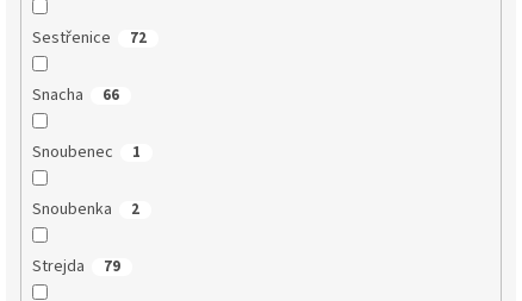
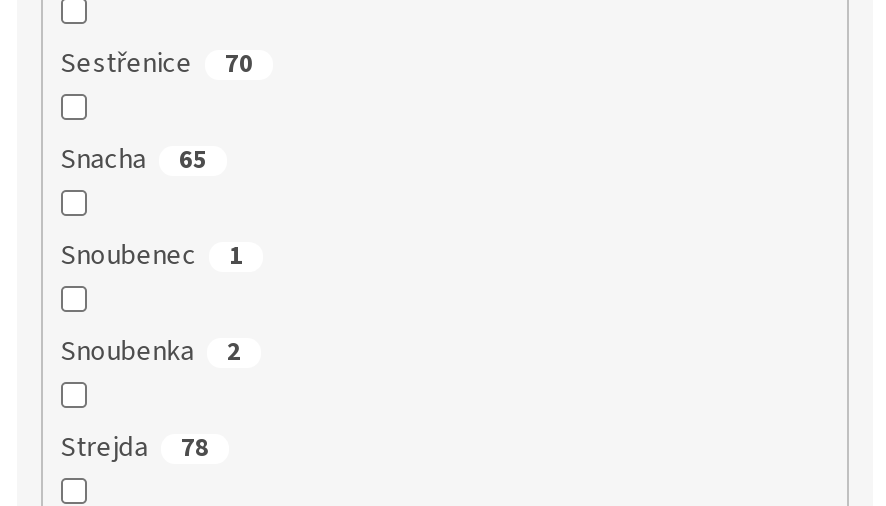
- Sestřenice 72
+ Sestřenice 70

- Snacha 66
+ Snacha 65

- Strejda 79
+ Strejda 78
